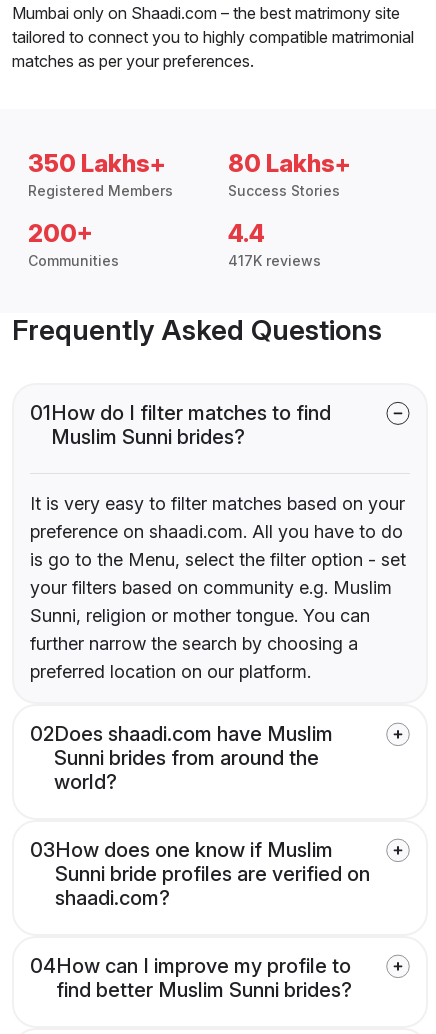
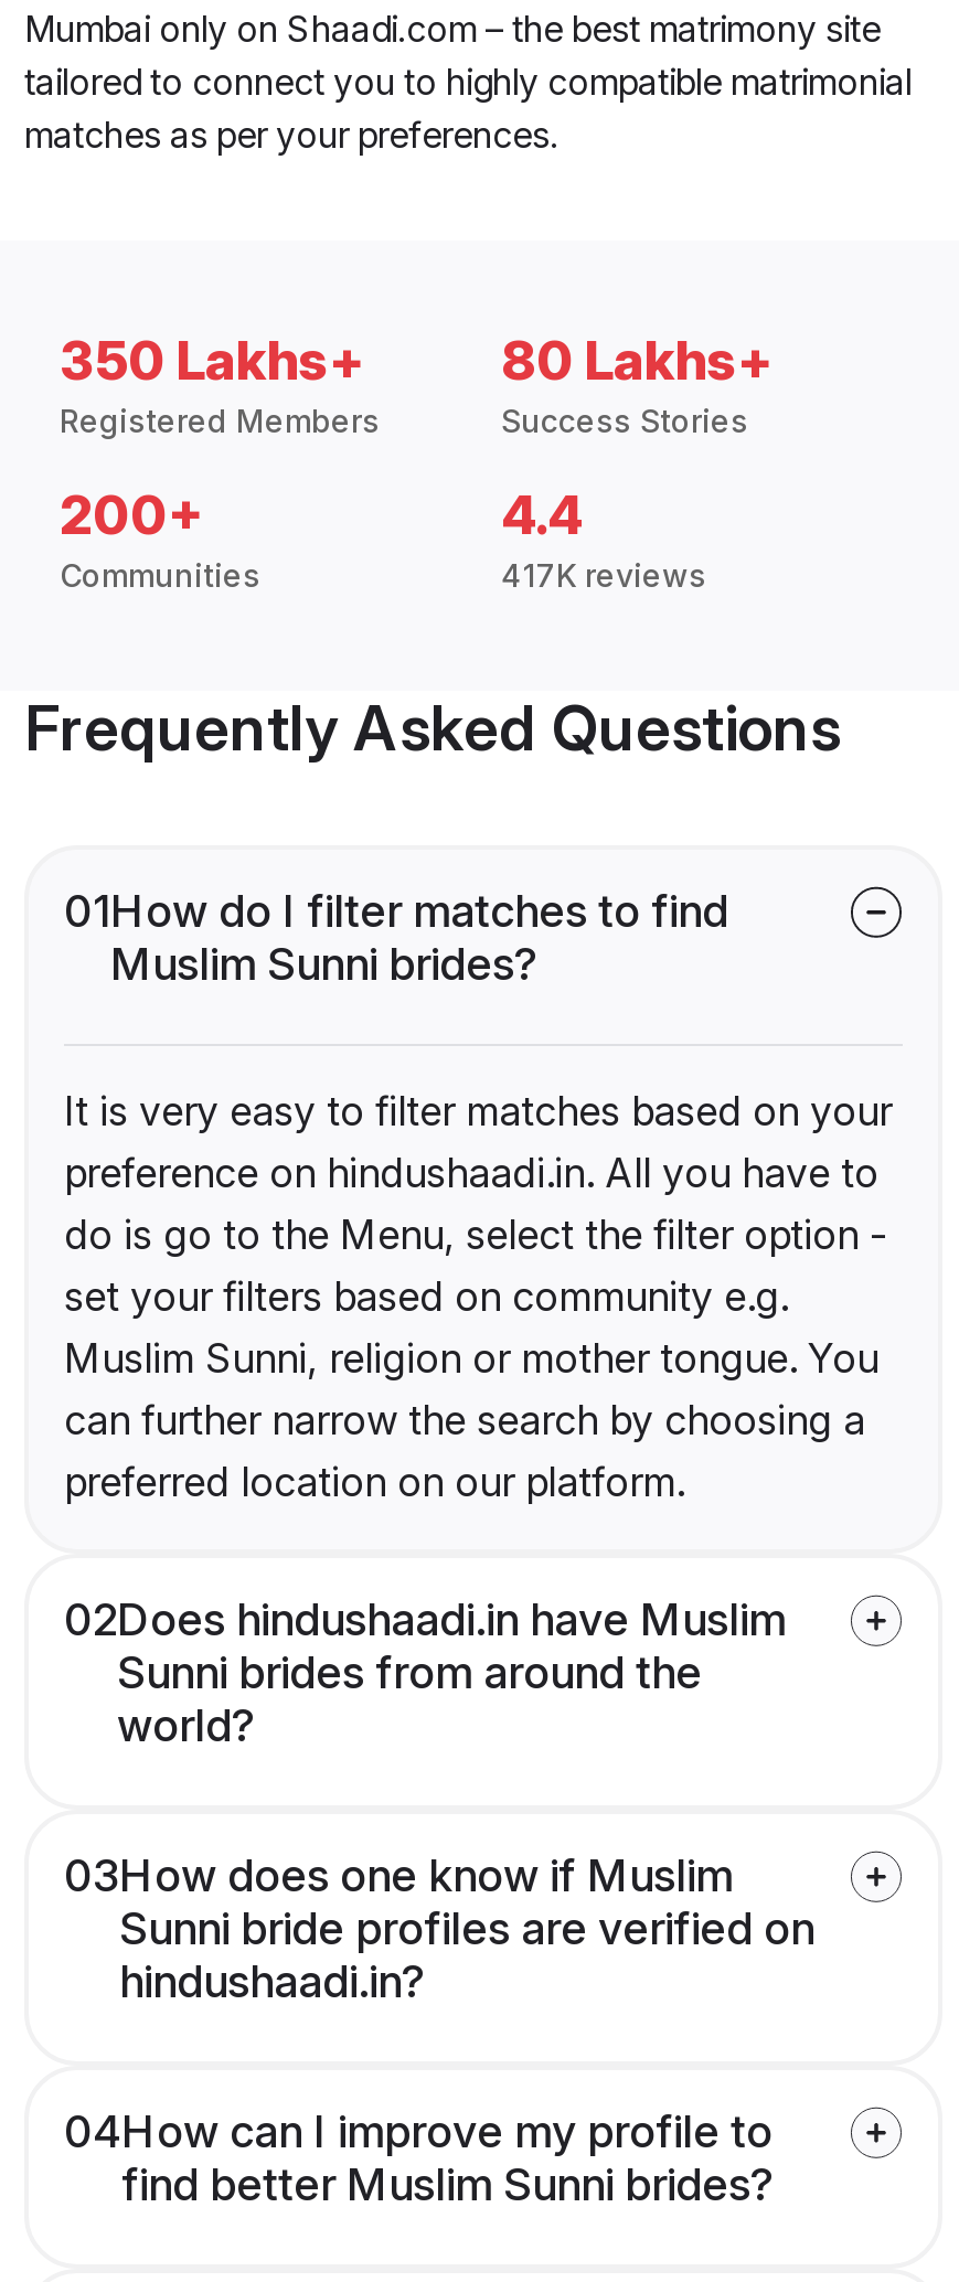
- preference on shaadi.com. All you have to do
- is go to the Menu, select the filter option - set
- your filters based on community e.g. Muslim
- Sunni, religion or mother tongue. You can
- further narrow the search by choosing a
+ preference on hindushaadi.in. All you have to
+ do is go to the Menu, select the filter option -
+ set your filters based on community e.g.
+ Muslim Sunni, religion or mother tongue. You
+ can further narrow the search by choosing a

- 02Does shaadi.com have Muslim
+ 02Does hindushaadi.in have Muslim

- shaadi.com?
+ hindushaadi.in?
